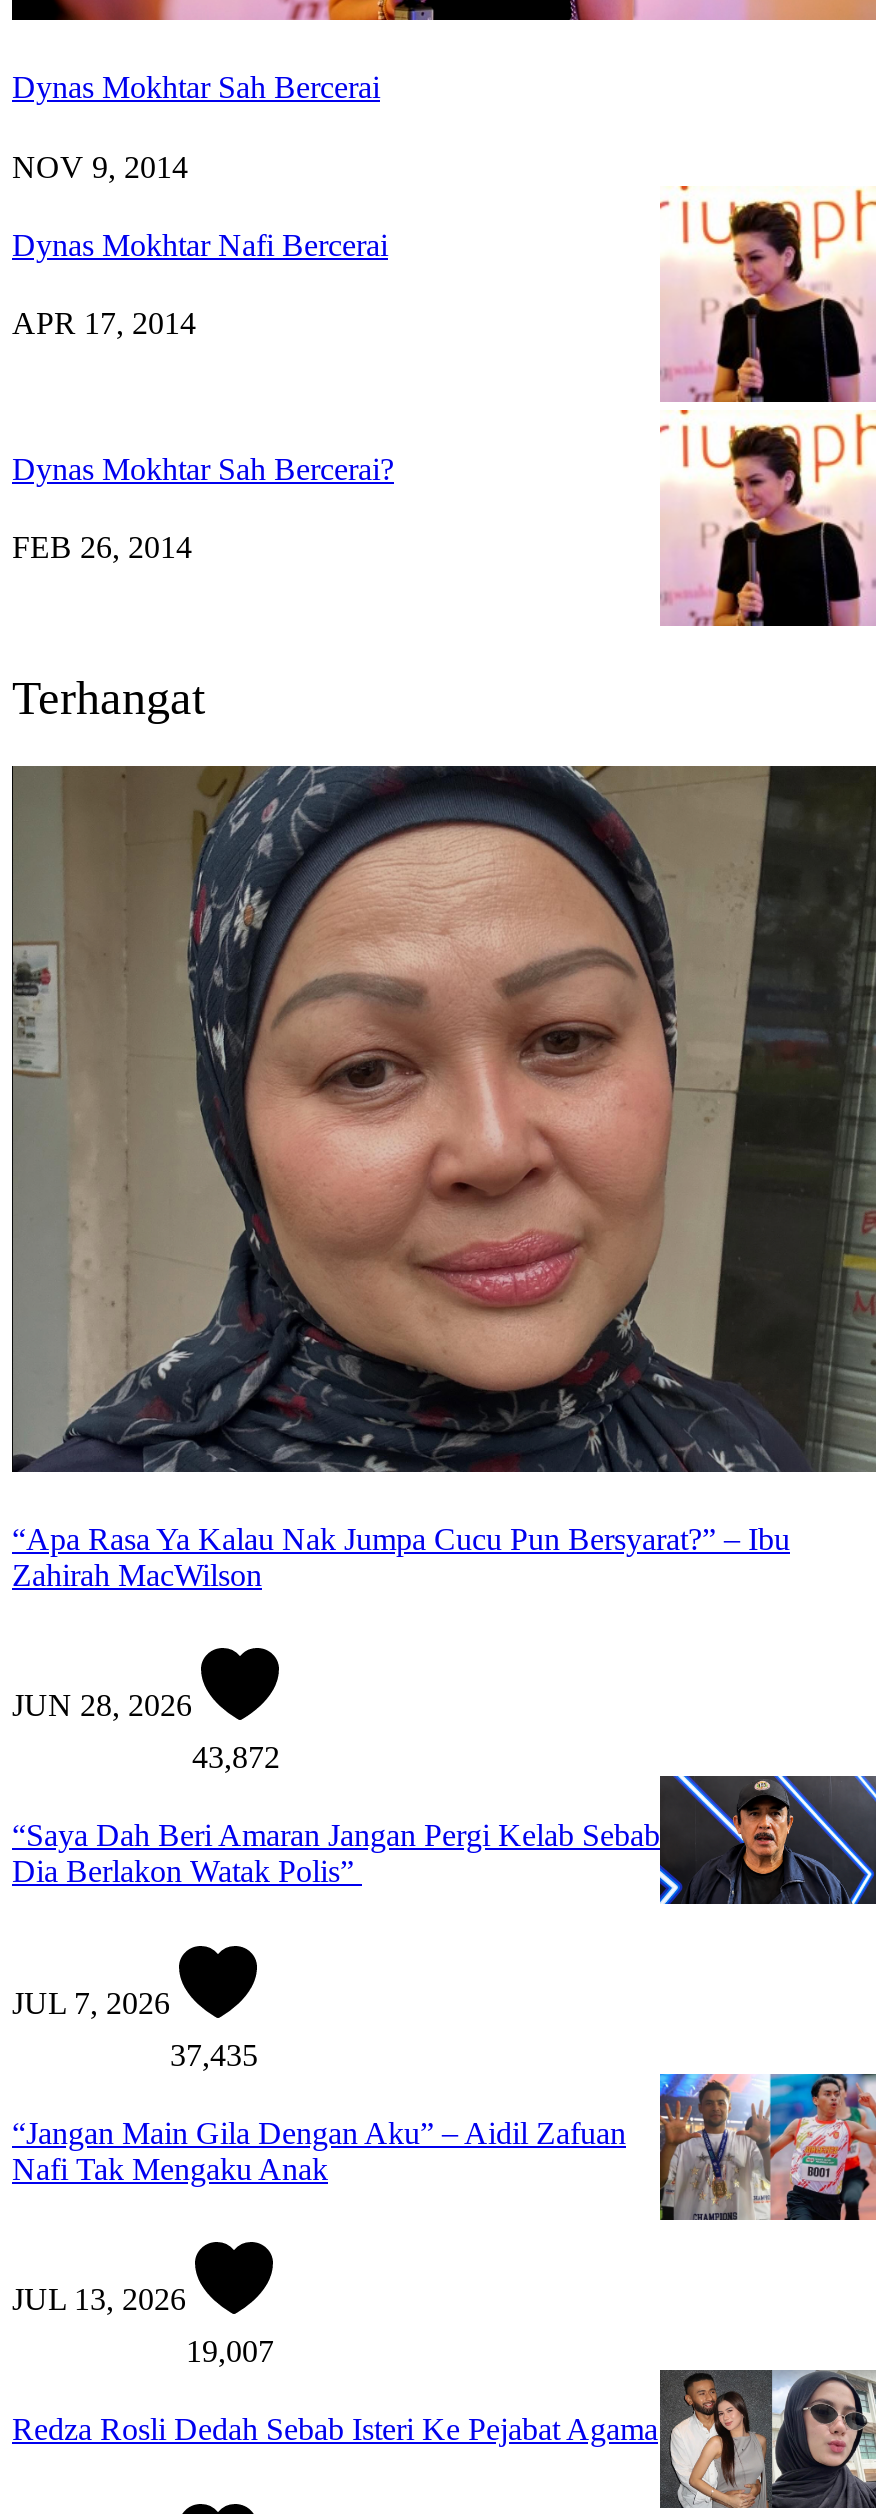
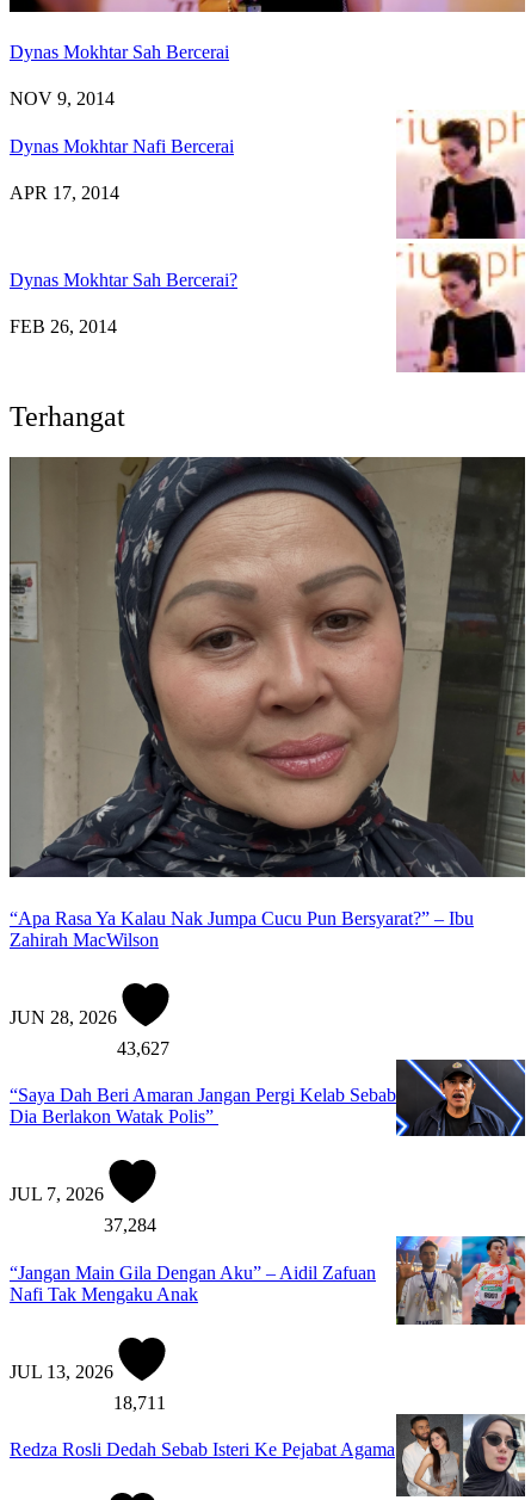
- 43,872
+ 43,627

- 37,435
+ 37,284

- 19,007
+ 18,711
